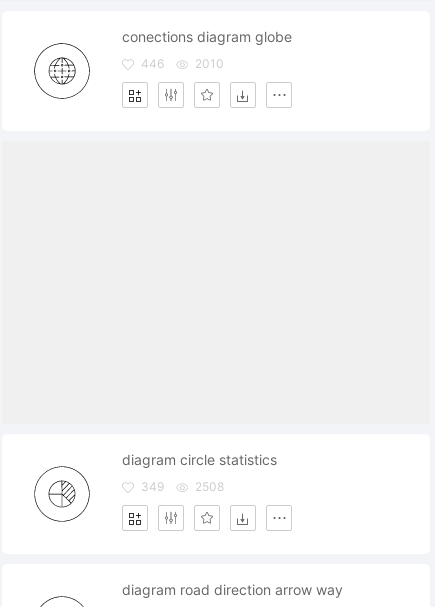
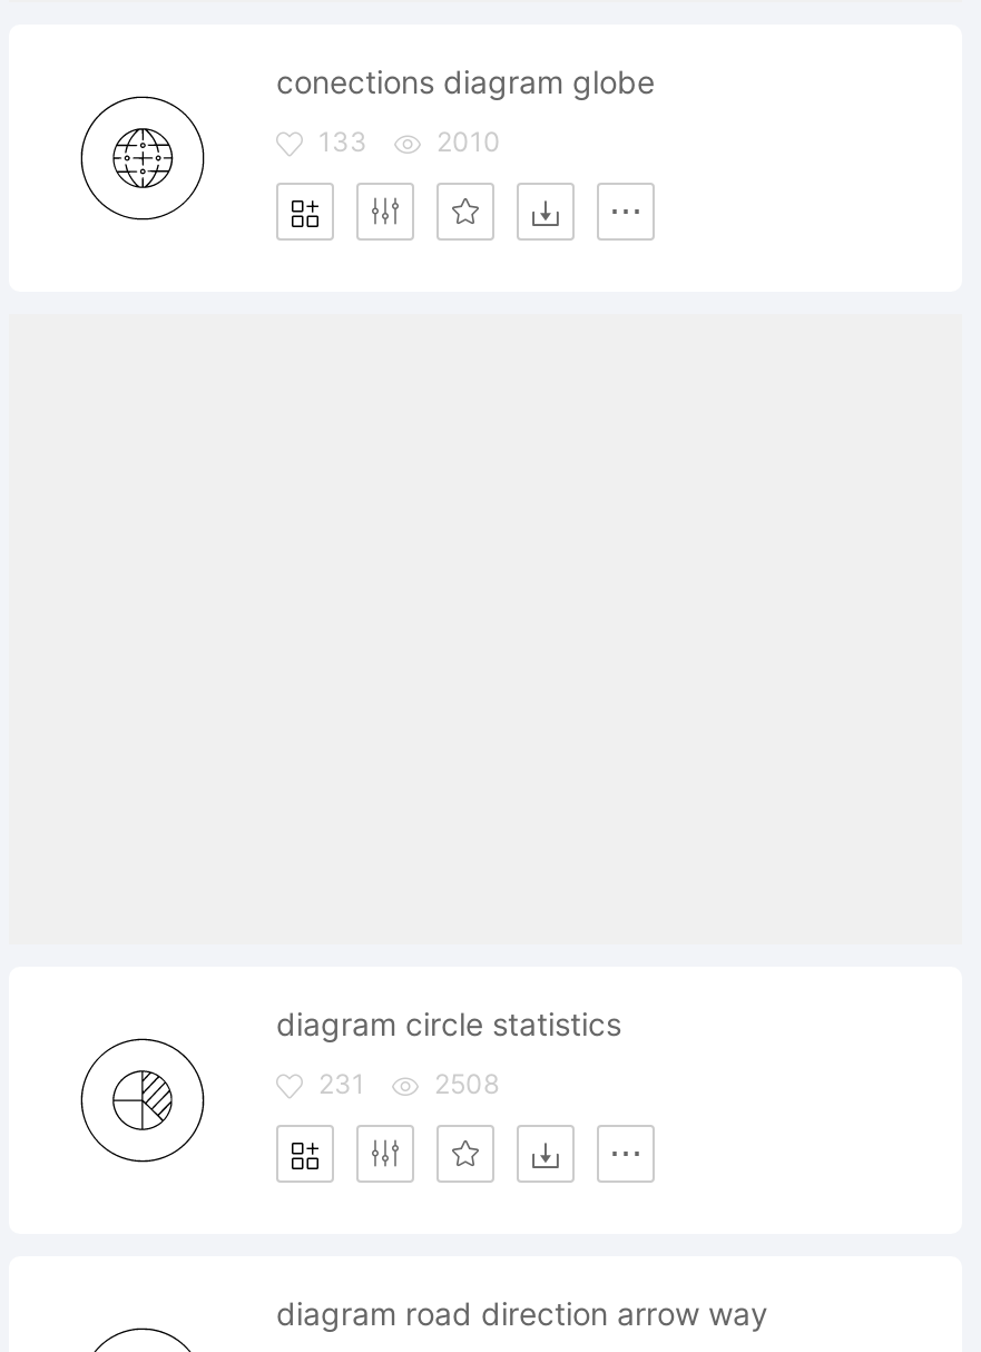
- 446
+ 133

- 349
+ 231
